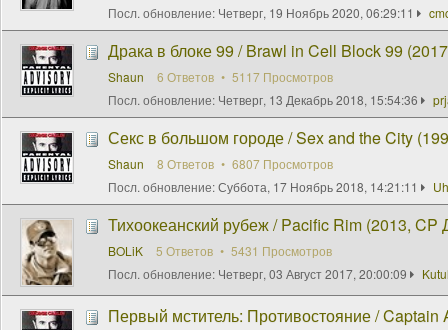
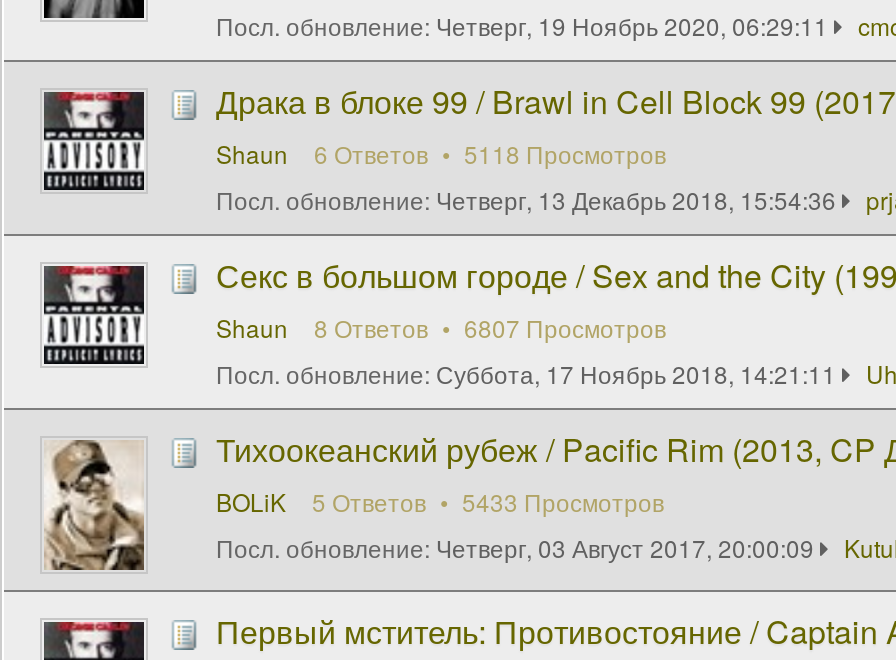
- Shaun 6 Ответов 5117 Просмотров
+ Shaun 6 Ответов 5118 Просмотров

- BOLiK 5 Ответов 5431 Просмотров
+ BOLiK 5 Ответов 5433 Просмотров
